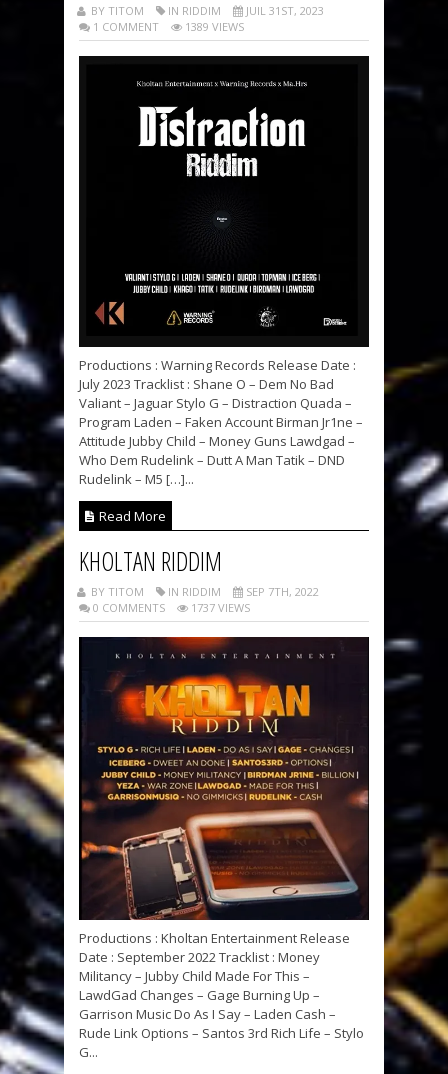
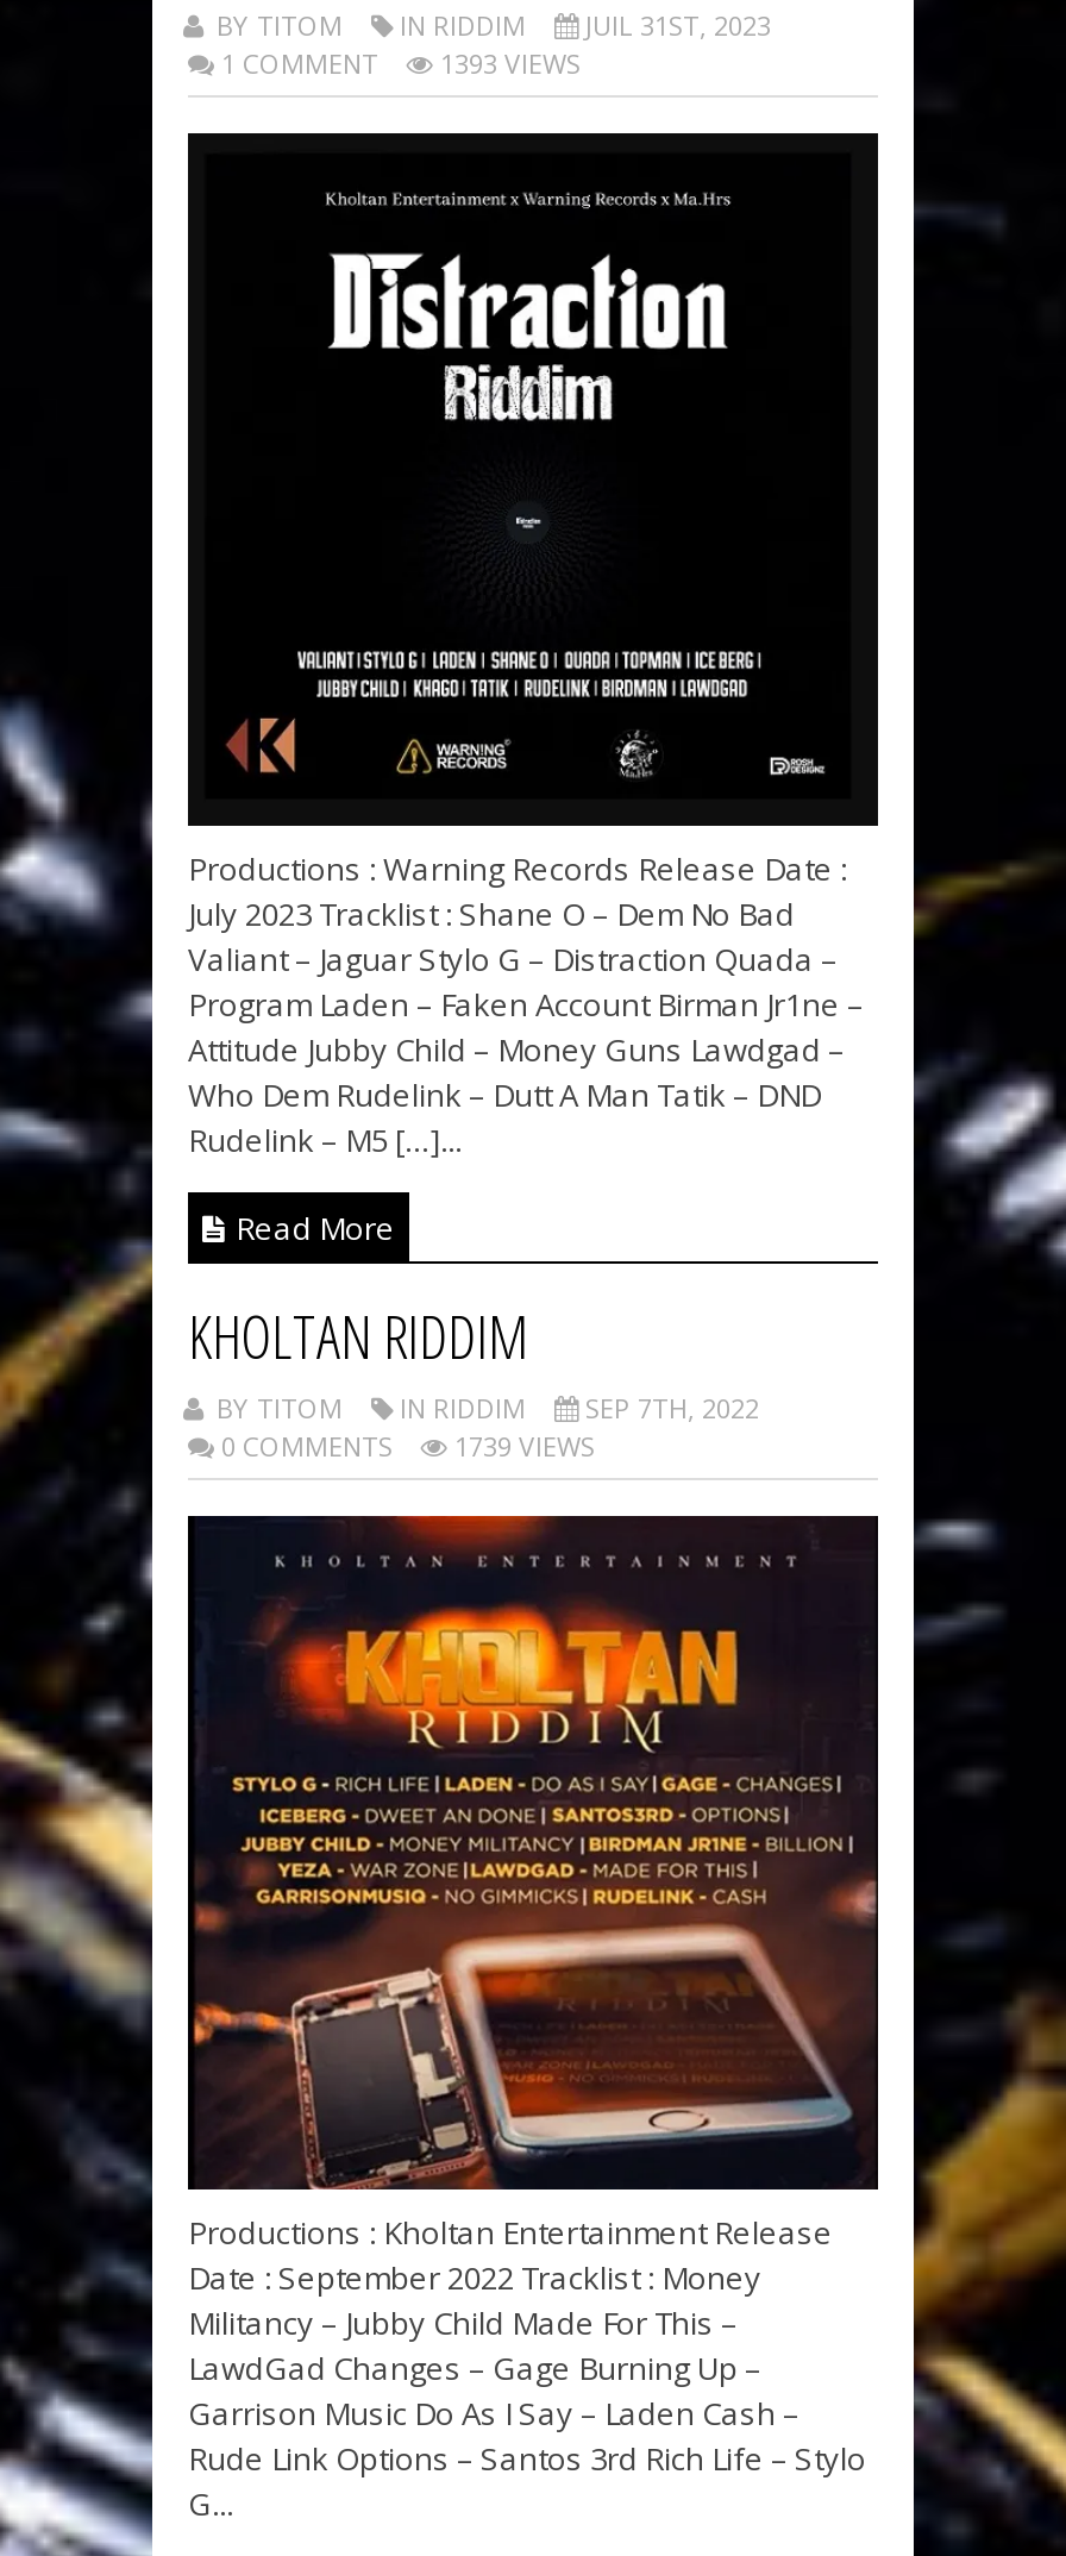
- 1 COMMENT 1389 VIEWS
+ 1 COMMENT 1393 VIEWS

- 0 COMMENTS 1737 VIEWS
+ 0 COMMENTS 1739 VIEWS
